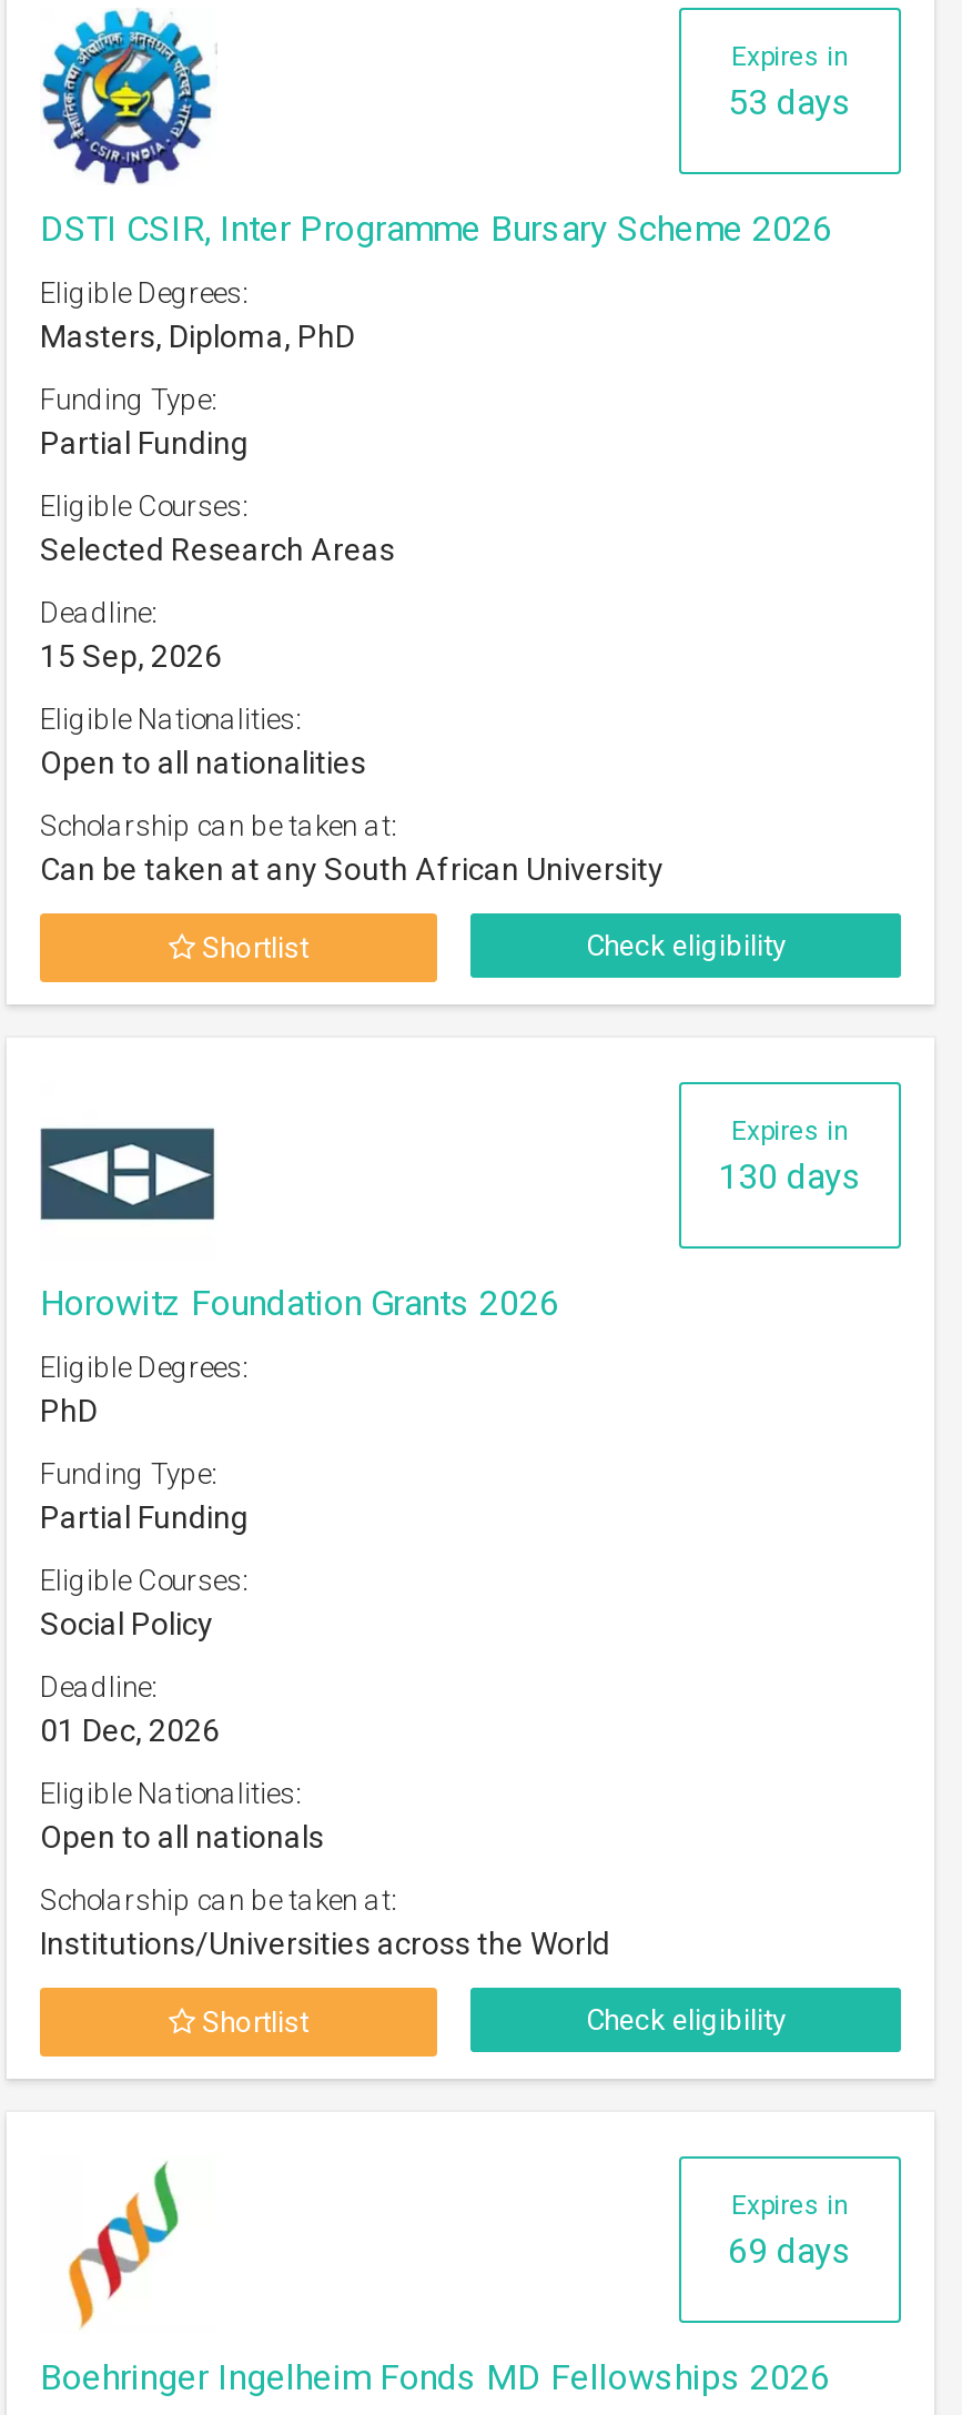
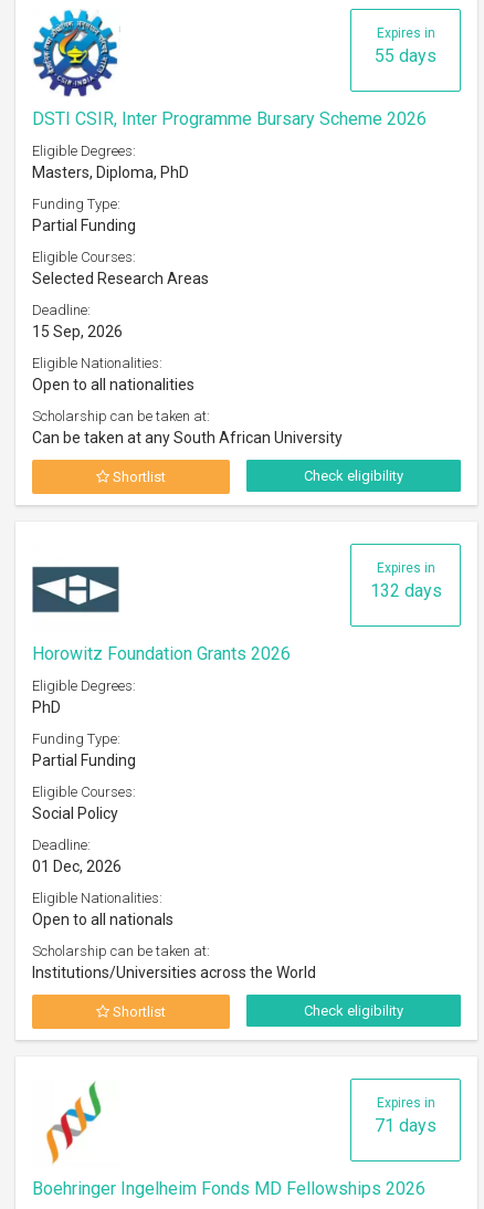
- 53 days
+ 55 days

- 130 days
+ 132 days

- 69 days
+ 71 days
